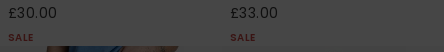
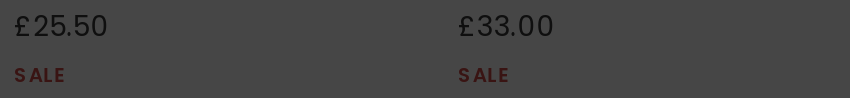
- £30.00
+ £25.50
